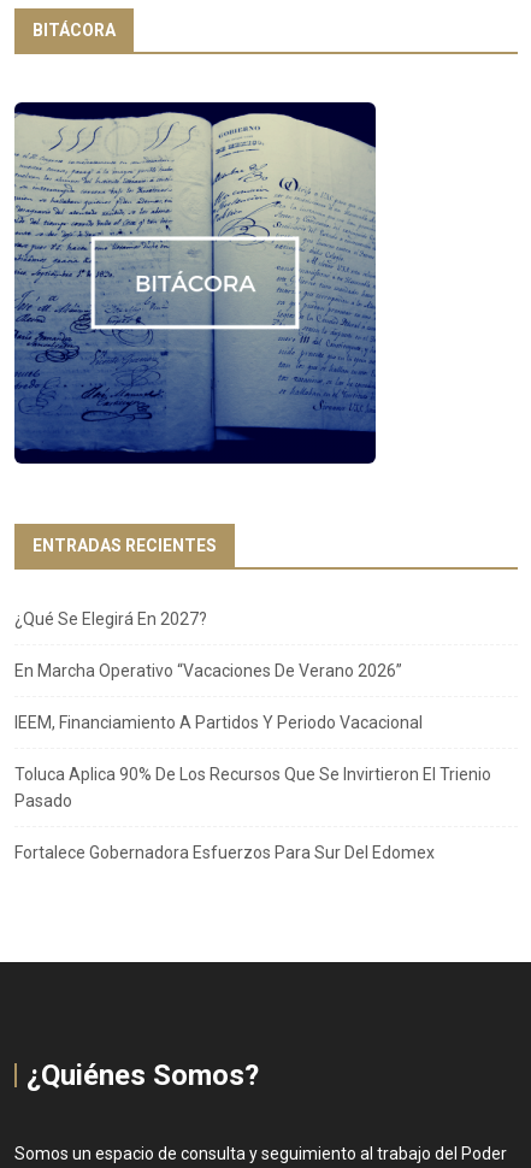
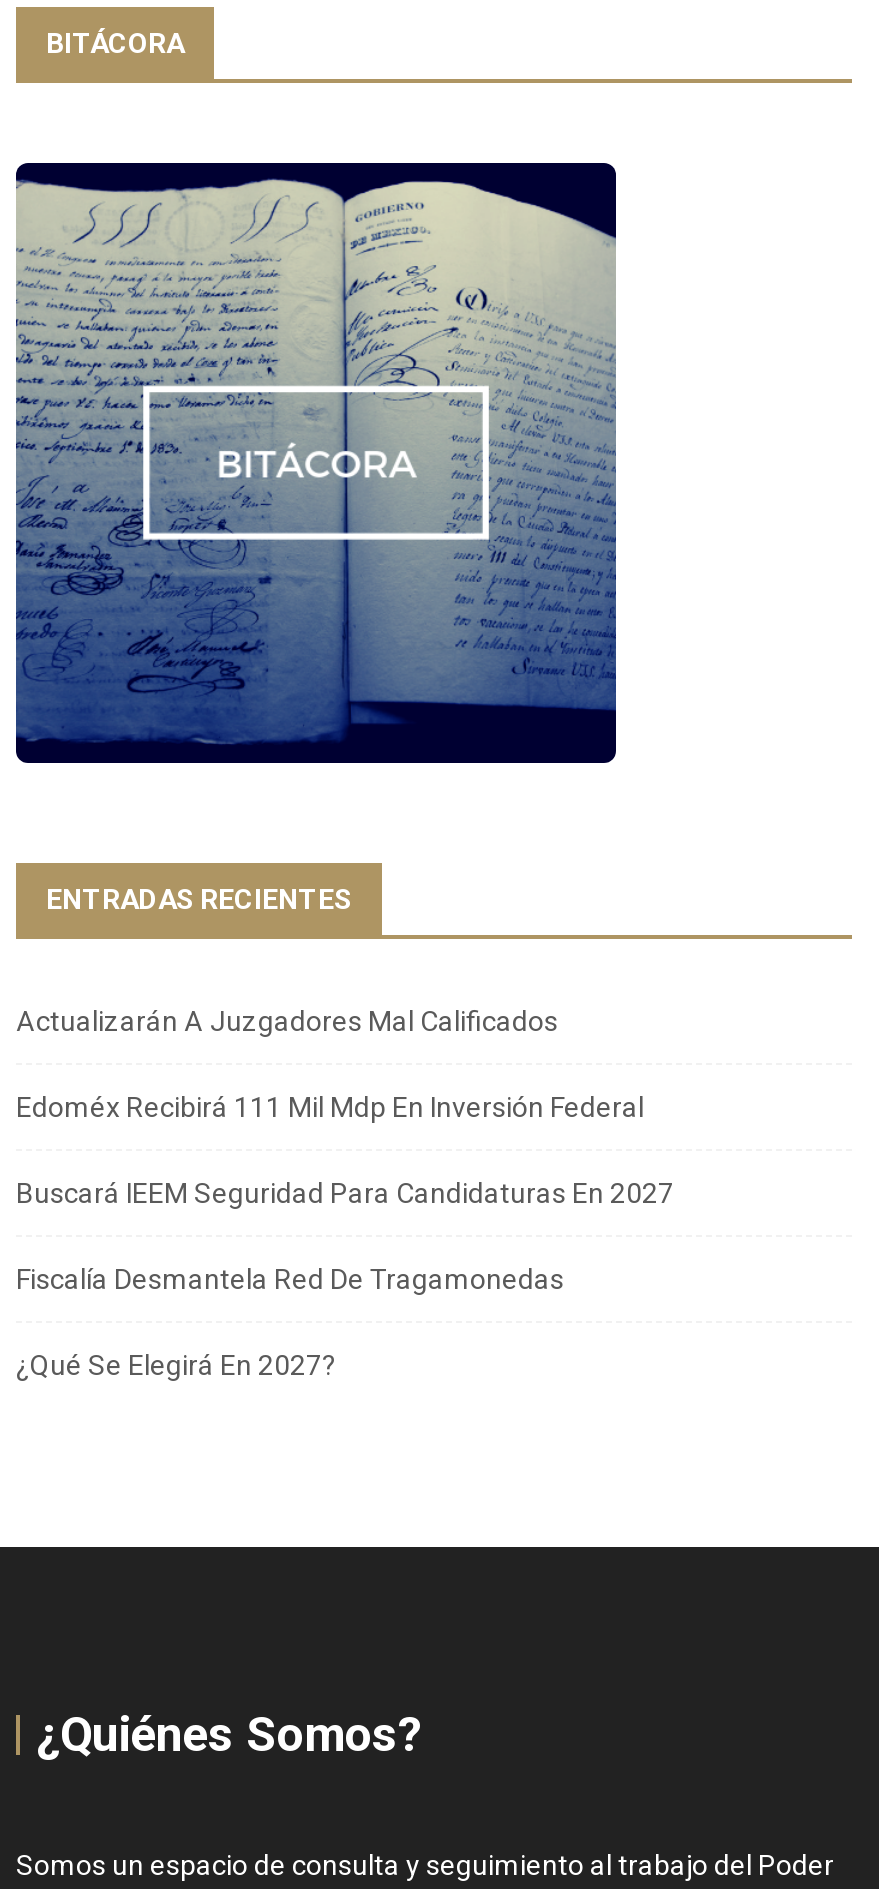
+ Actualizarán A Juzgadores Mal Calificados
+ Edoméx Recibirá 111 Mil Mdp En Inversión Federal
+ Buscará IEEM Seguridad Para Candidaturas En 2027
+ Fiscalía Desmantela Red De Tragamonedas

moved down: ¿Qué Se Elegirá En 2027?

- En Marcha Operativo “Vacaciones De Verano 2026”
- IEEM, Financiamiento A Partidos Y Periodo Vacacional
- Toluca Aplica 90% De Los Recursos Que Se Invirtieron El Trienio
- Pasado
- Fortalece Gobernadora Esfuerzos Para Sur Del Edomex
